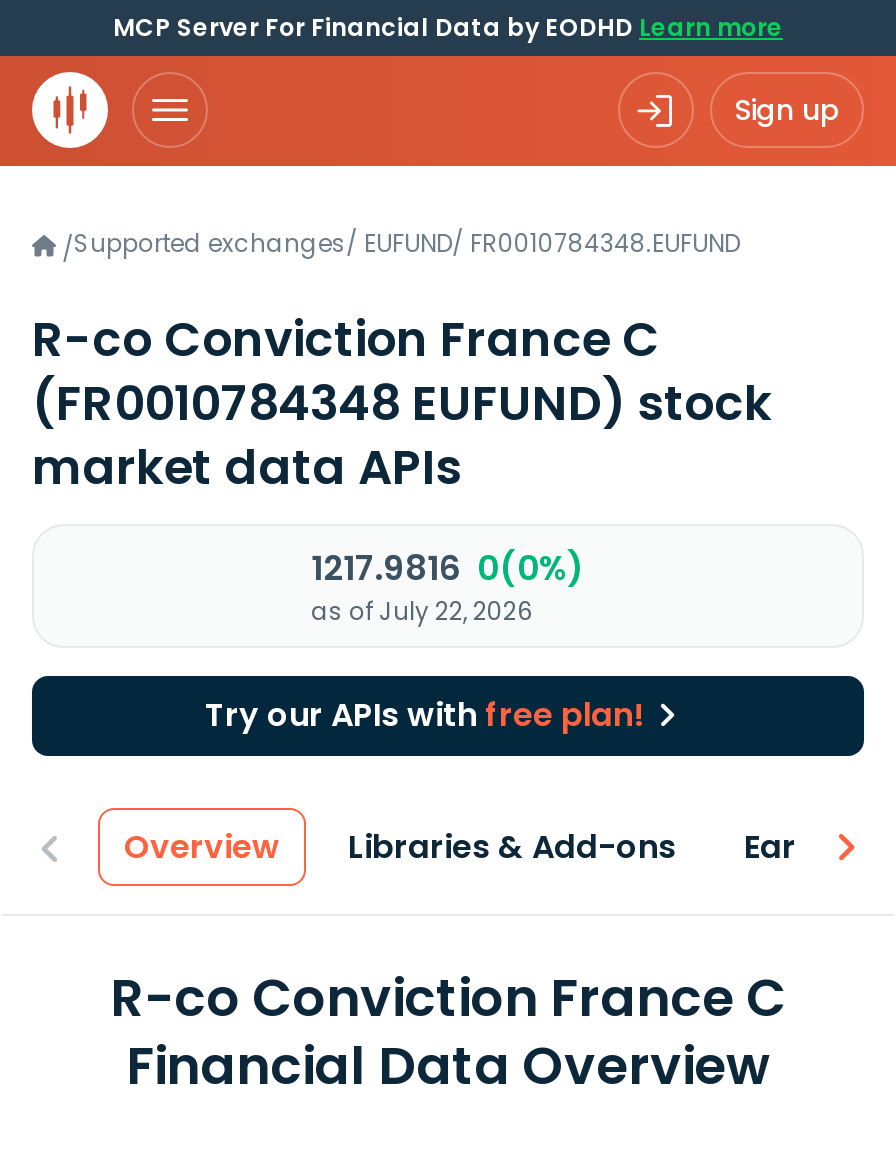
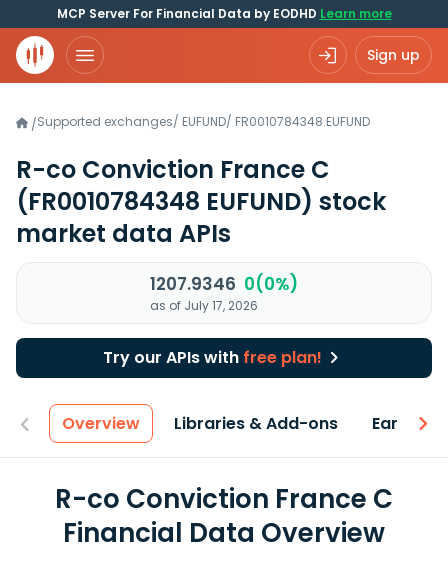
- 1217.9816 0(0%)
+ 1207.9346 0(0%)

- as of July 22, 2026
+ as of July 17, 2026
